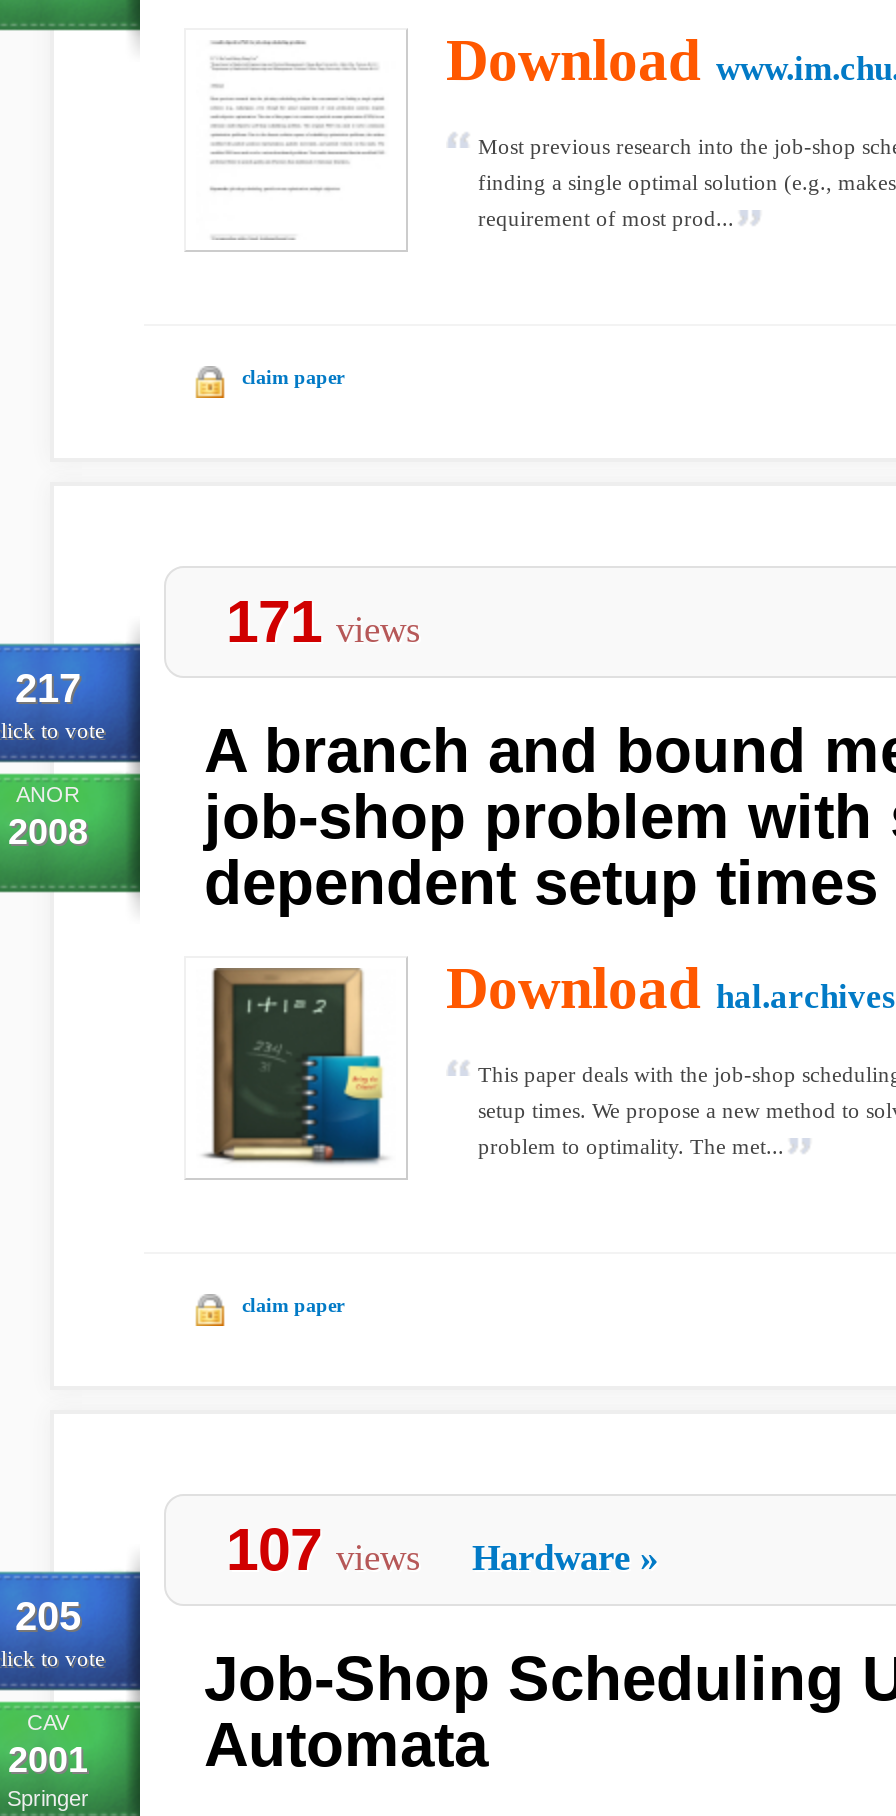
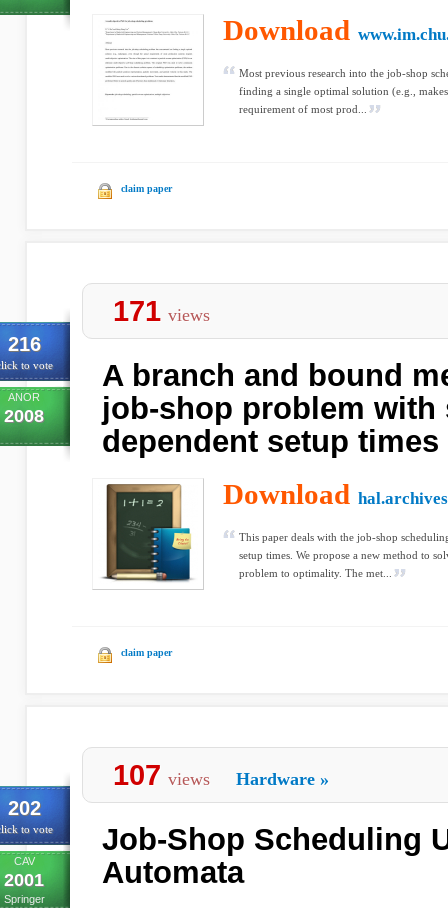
- 217
+ 216

- 205
+ 202
